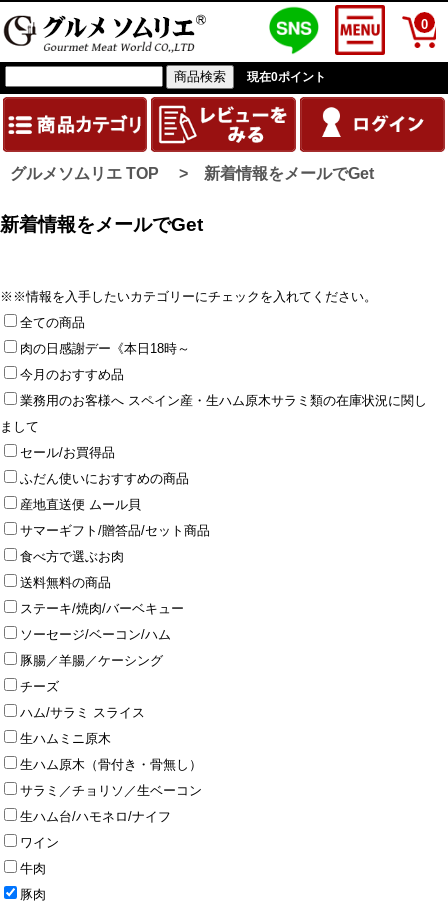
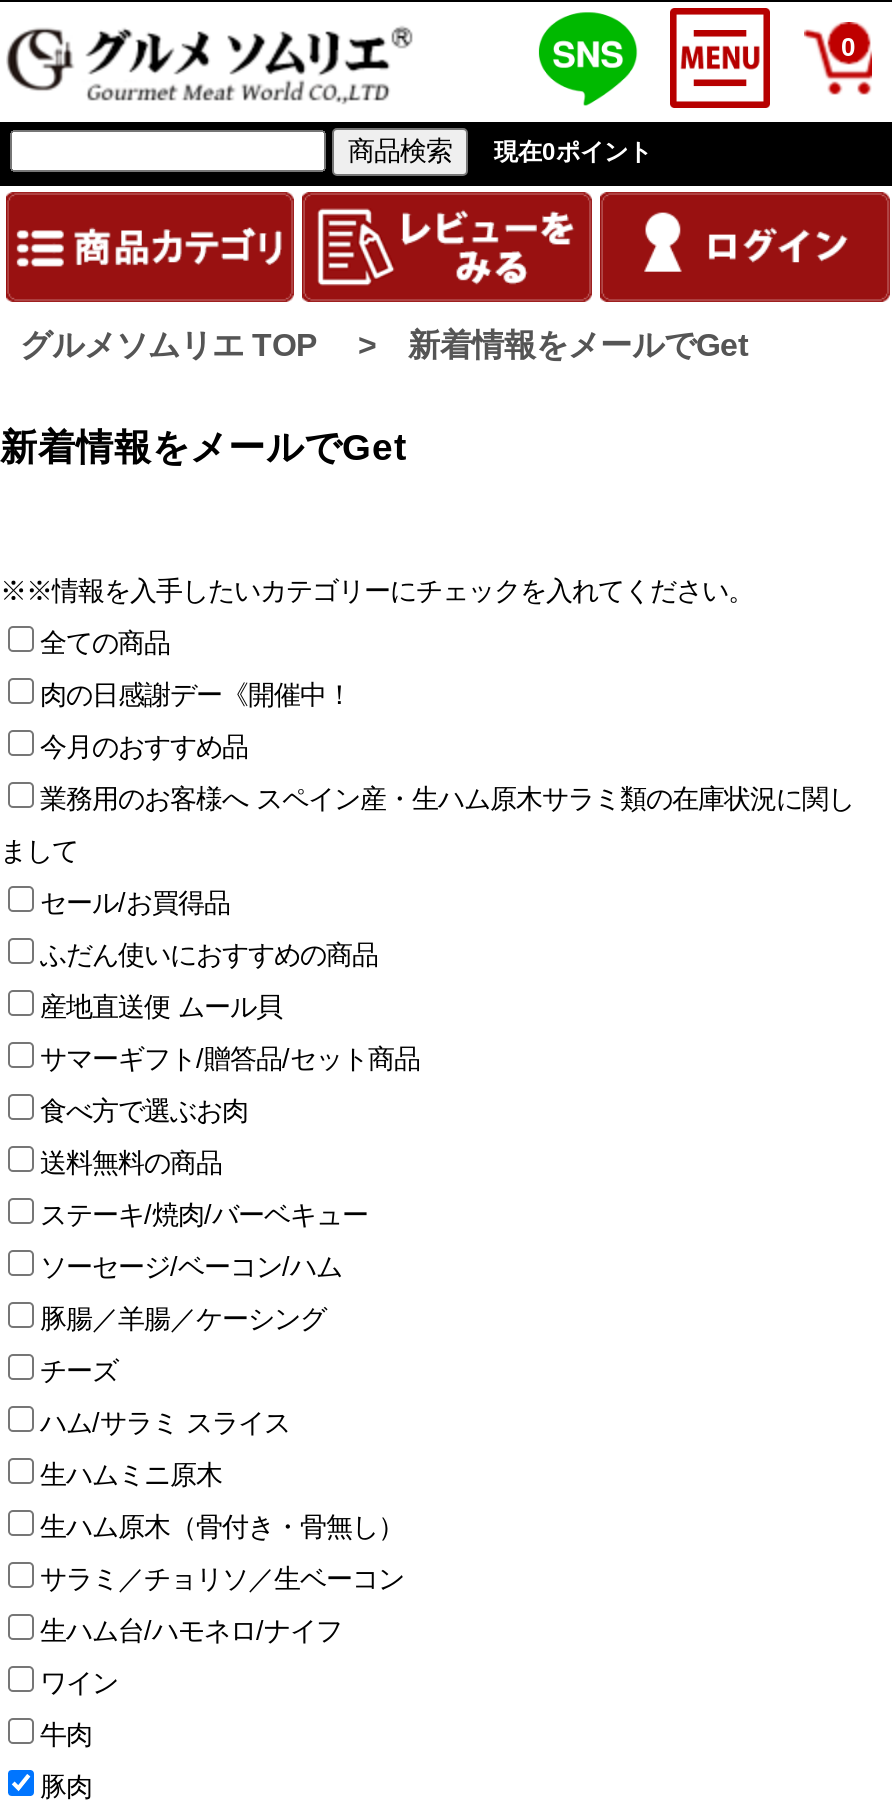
- 肉の日感謝デー《本日18時～
+ 肉の日感謝デー《開催中！
